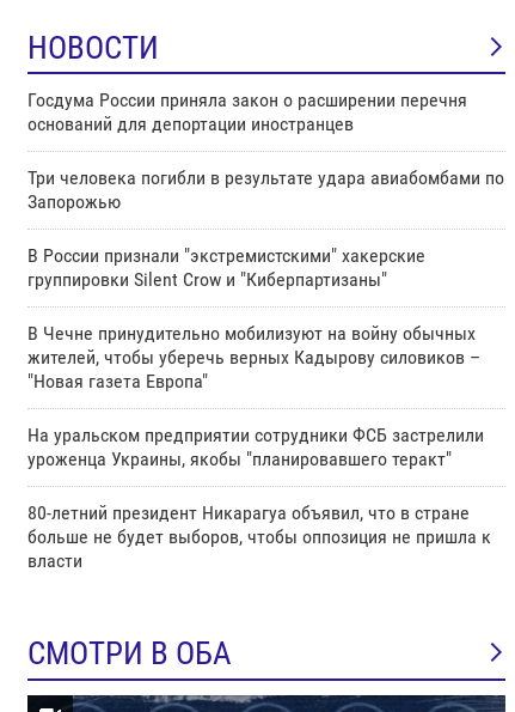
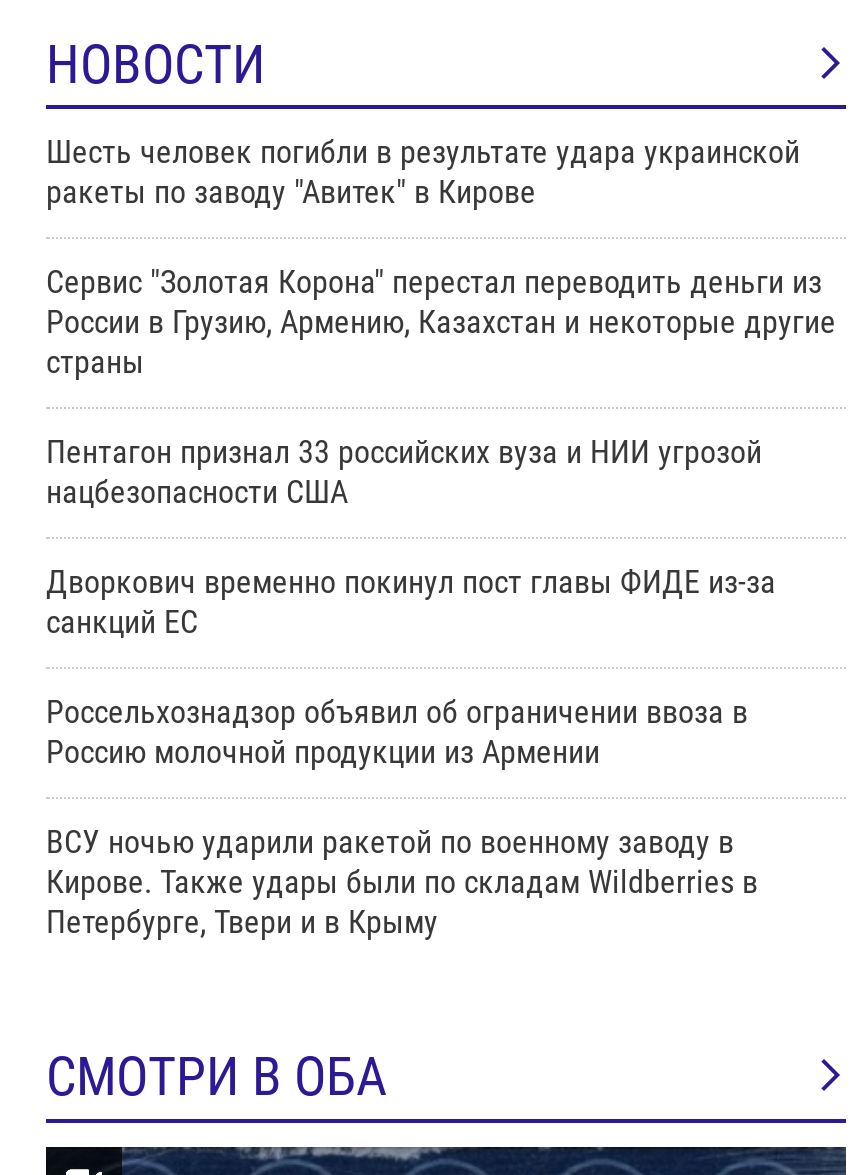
- Госдума России приняла закон о расширении перечня
- оснований для депортации иностранцев
+ Шесть человек погибли в результате удара украинской
+ ракеты по заводу "Авитек" в Кирове

- Три человека погибли в результате удара авиабомбами по
- Запорожью
+ Сервис "Золотая Корона" перестал переводить деньги из
+ России в Грузию, Армению, Казахстан и некоторые другие
+ страны

- В России признали "экстремистскими" хакерские
- группировки Silent Crow и "Киберпартизаны"
+ Пентагон признал 33 российских вуза и НИИ угрозой
+ нацбезопасности США

- В Чечне принудительно мобилизуют на войну обычных
- жителей, чтобы уберечь верных Кадырову силовиков –
- "Новая газета Европа"
+ Дворкович временно покинул пост главы ФИДЕ из-за
+ санкций ЕС

- На уральском предприятии сотрудники ФСБ застрелили
- уроженца Украины, якобы "планировавшего теракт"
+ Россельхознадзор объявил об ограничении ввоза в
+ Россию молочной продукции из Армении

- 80-летний президент Никарагуа объявил, что в стране
- больше не будет выборов, чтобы оппозиция не пришла к
- власти
+ ВСУ ночью ударили ракетой по военному заводу в
+ Кирове. Также удары были по складам Wildberries в
+ Петербурге, Твери и в Крыму
